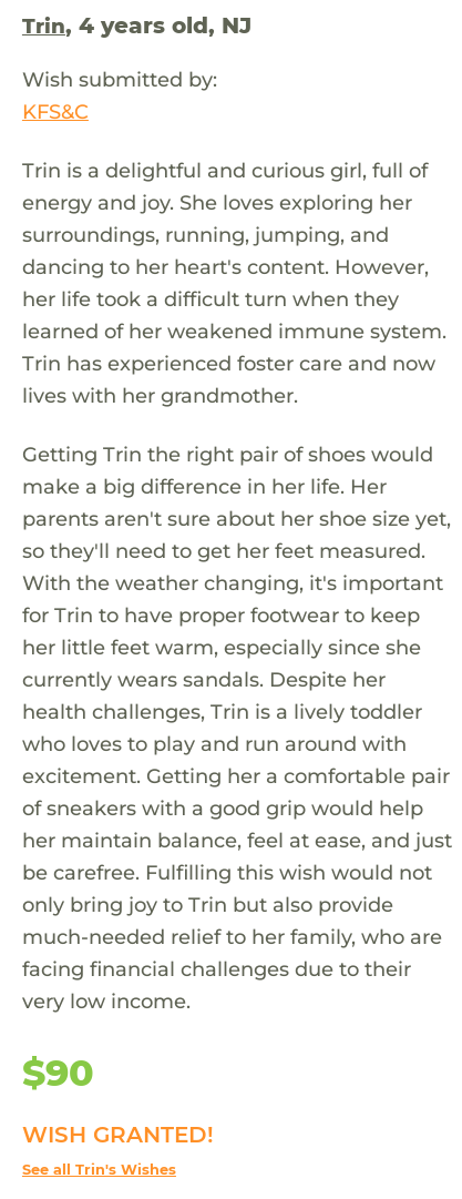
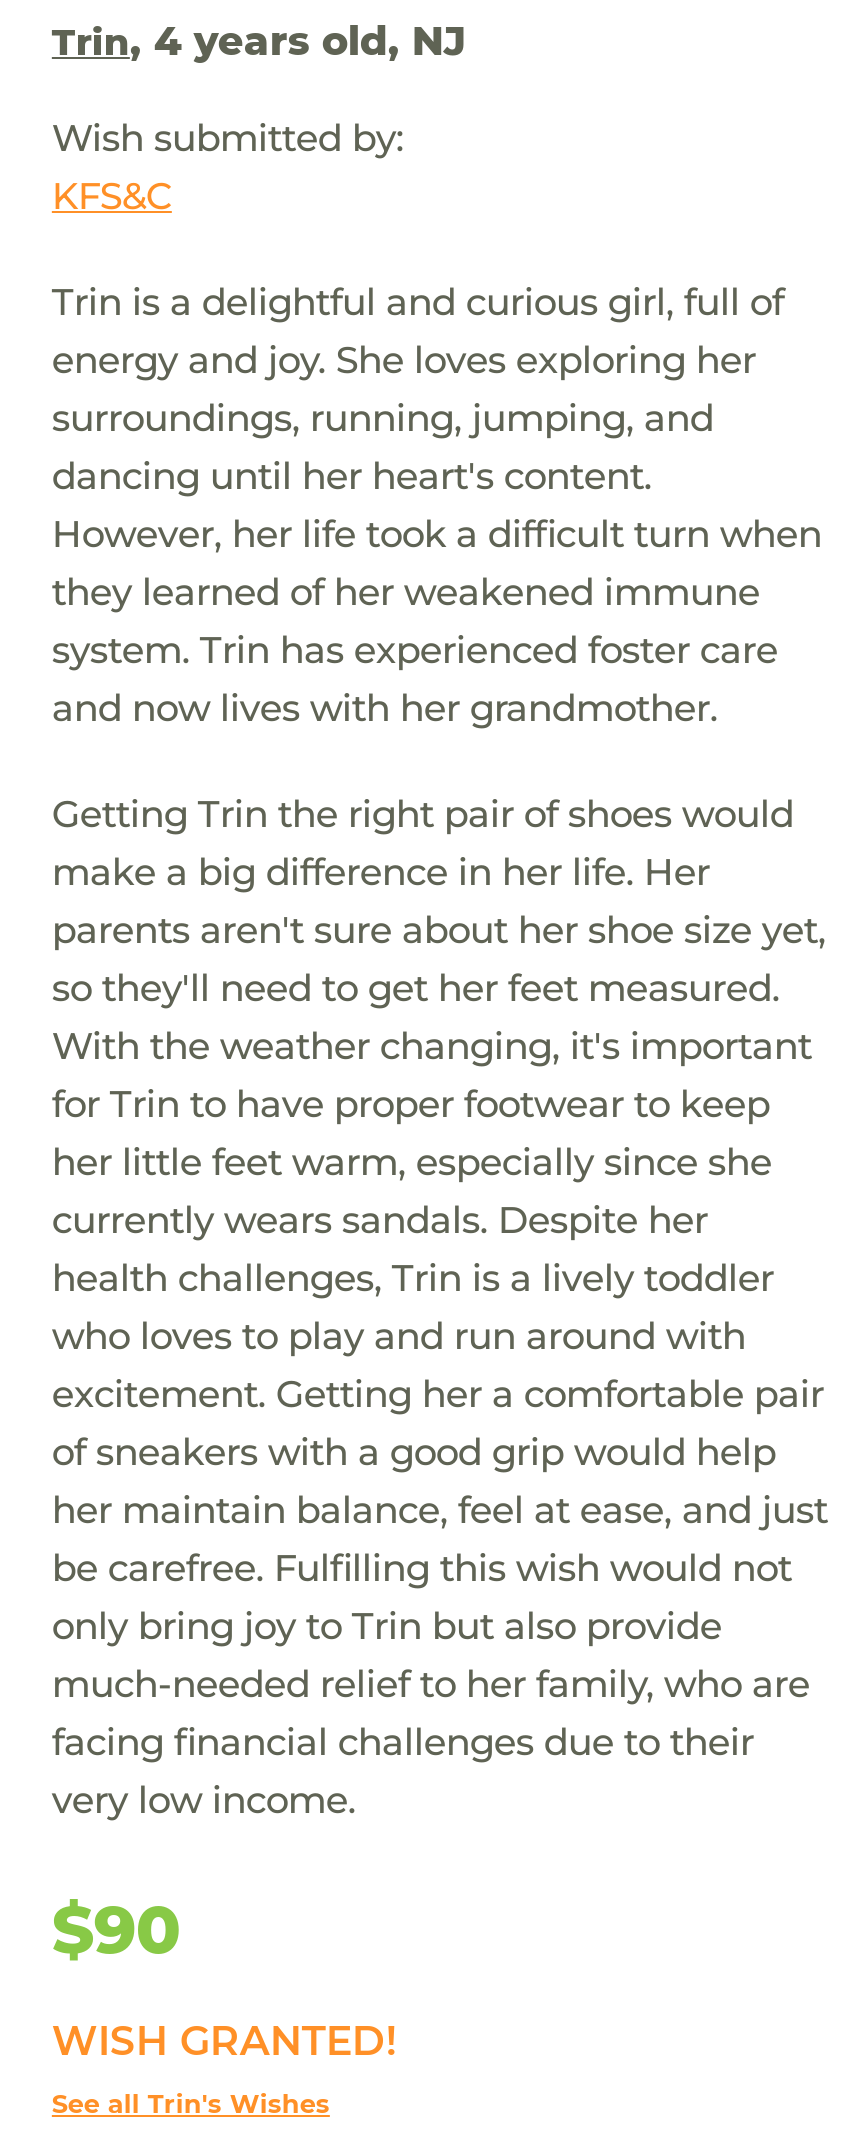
- dancing to her heart's content. However,
- her life took a difficult turn when they
- learned of her weakened immune system.
- Trin has experienced foster care and now
- lives with her grandmother.
+ dancing until her heart's content.
+ However, her life took a difficult turn when
+ they learned of her weakened immune
+ system. Trin has experienced foster care
+ and now lives with her grandmother.
